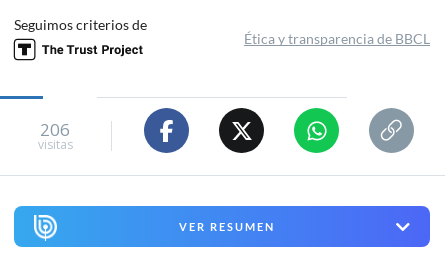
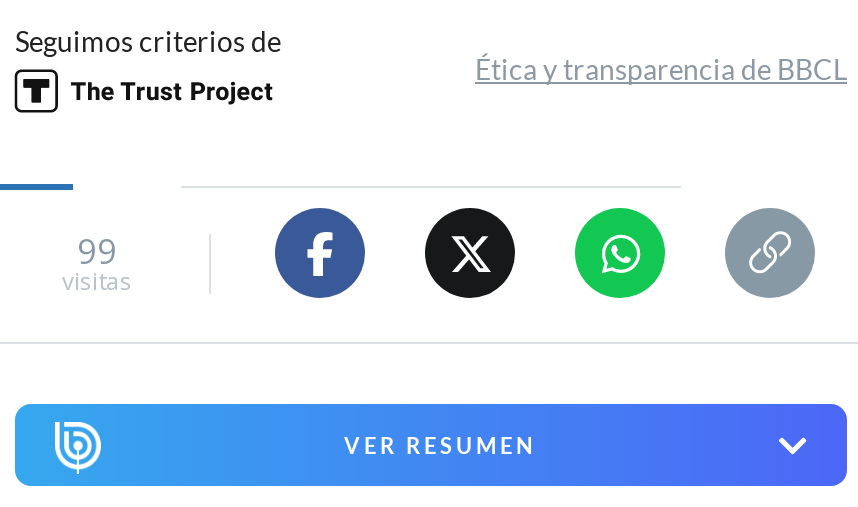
- 206
+ 99
